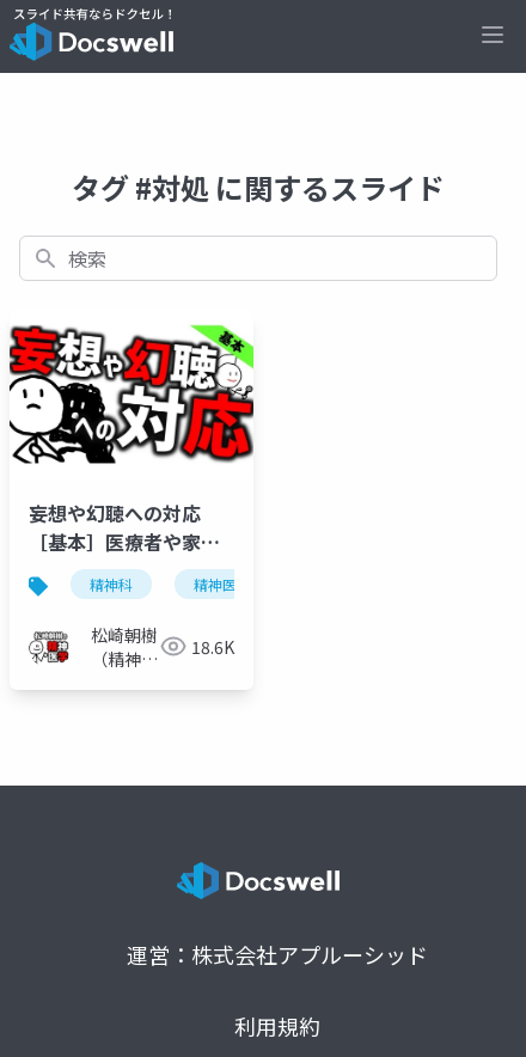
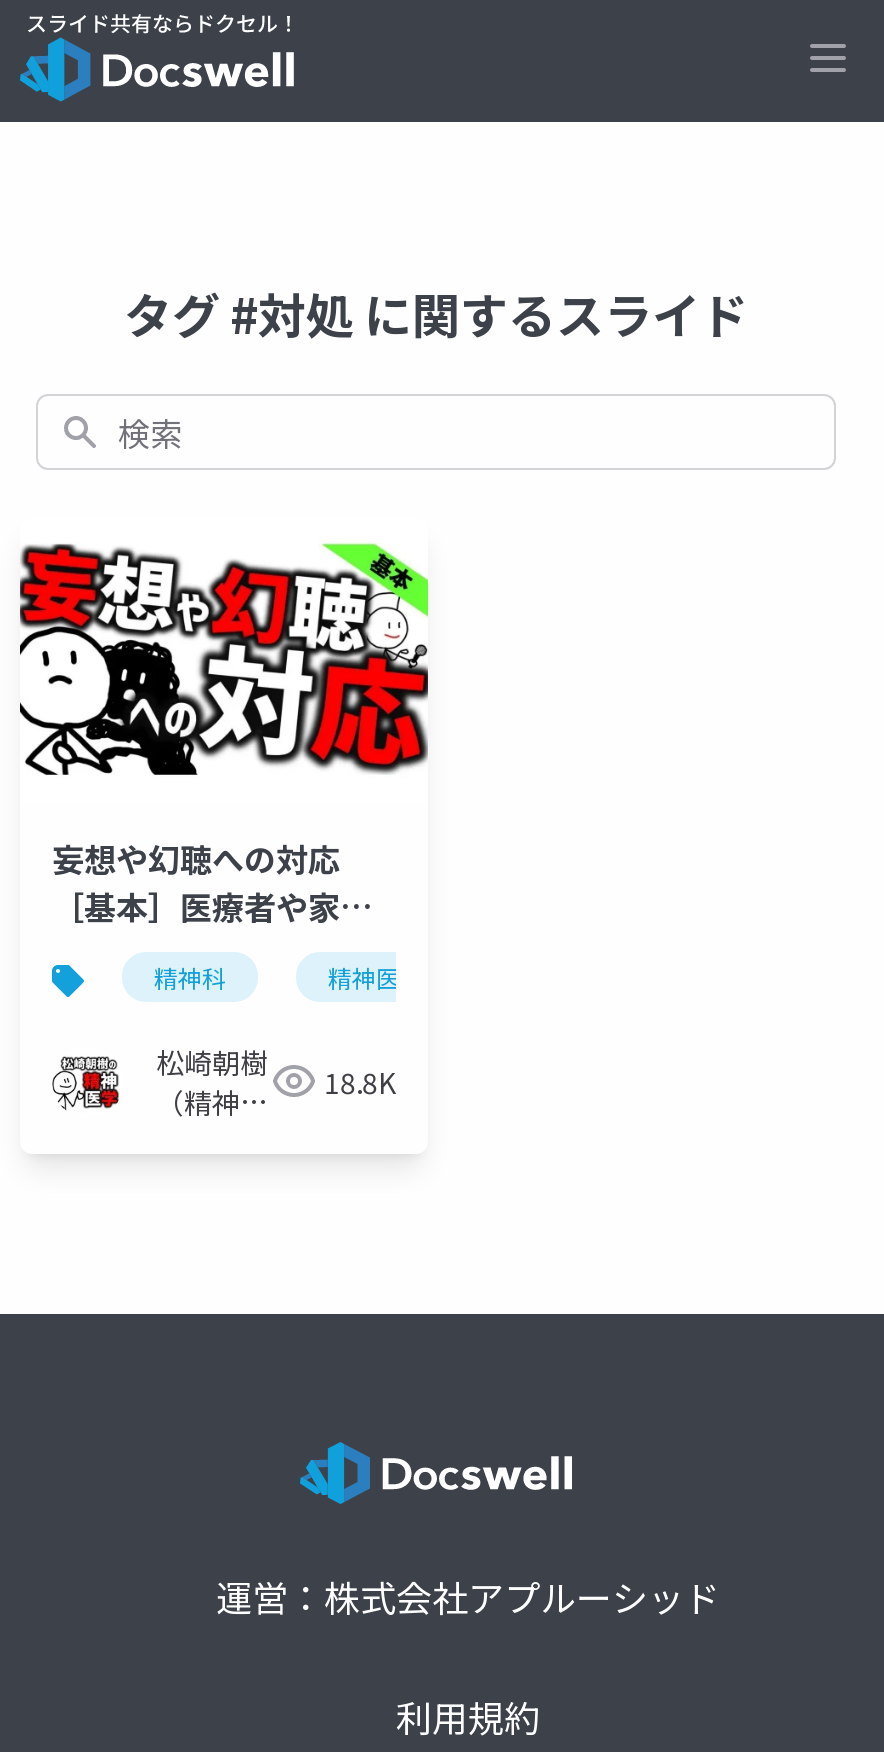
- 松崎朝樹 （精神科 18.6K
+ 松崎朝樹 （精神科 18.8K
